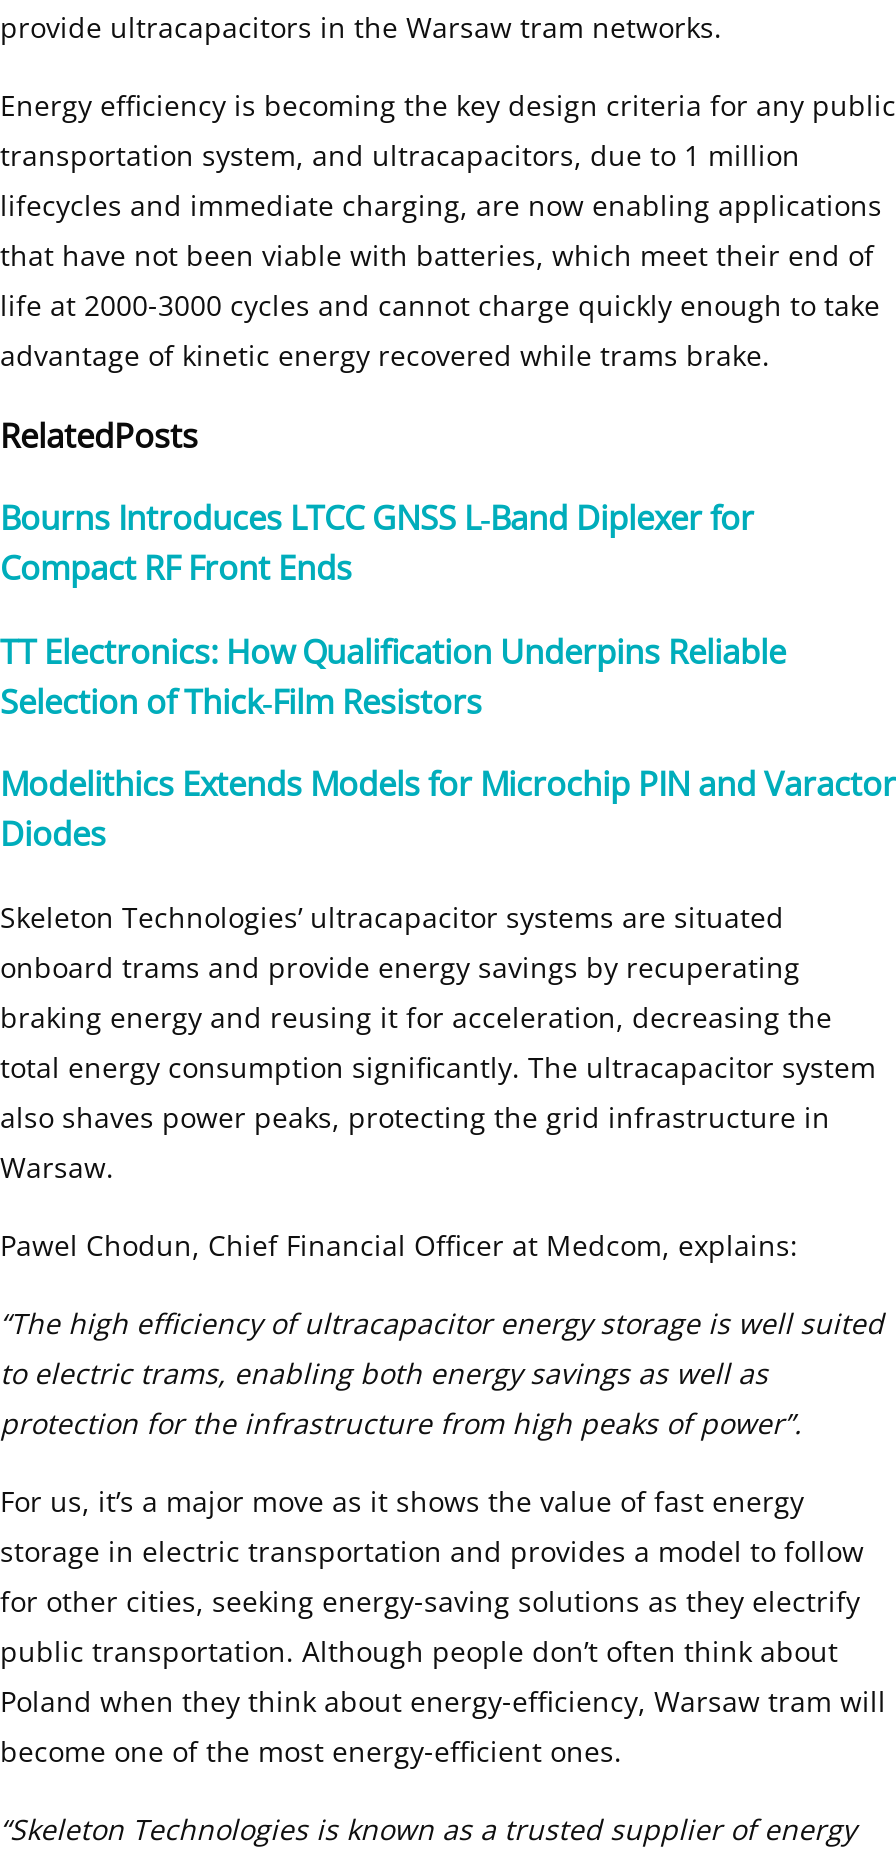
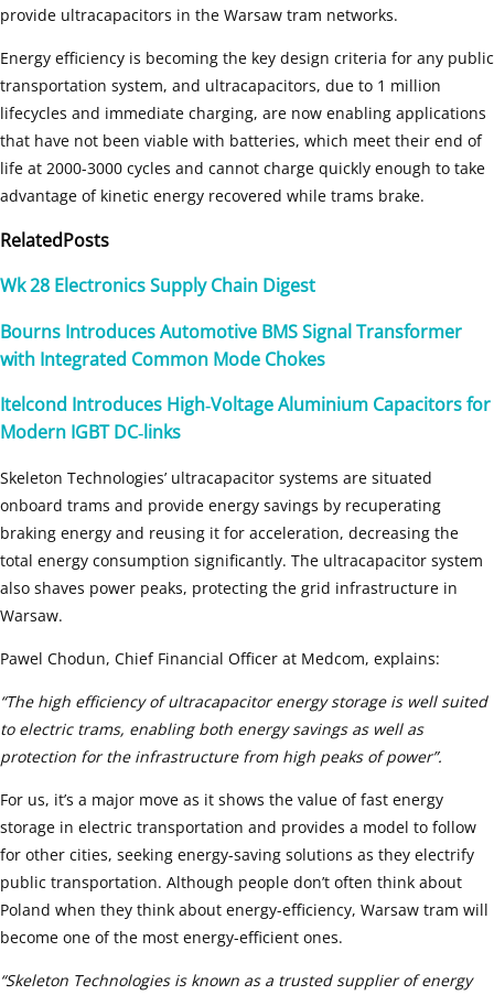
- Bourns Introduces LTCC GNSS L‑Band Diplexer for
- Compact RF Front Ends
+ Wk 28 Electronics Supply Chain Digest

- TT Electronics: How Qualification Underpins Reliable
- Selection of Thick‑Film Resistors
+ Bourns Introduces Automotive BMS Signal Transformer
+ with Integrated Common Mode Chokes

- Modelithics Extends Models for Microchip PIN and Varactor
- Diodes
+ Itelcond Introduces High‑Voltage Aluminium Capacitors for
+ Modern IGBT DC‑links
